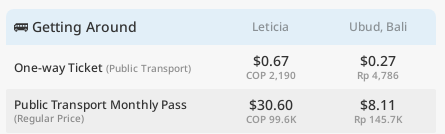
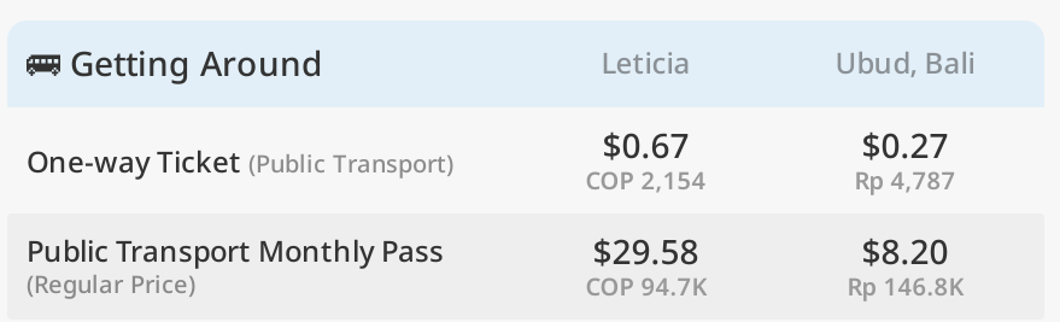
- COP 2,190
+ COP 2,154

- Rp 4,786
+ Rp 4,787

- $30.60
+ $29.58

- $8.11
+ $8.20

- COP 99.6K
+ COP 94.7K

- Rp 145.7K
+ Rp 146.8K
